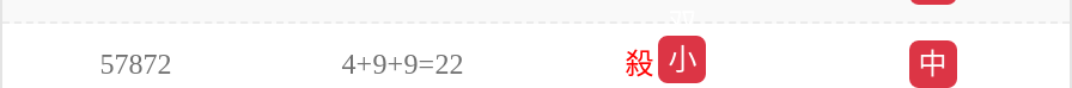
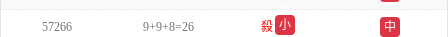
- 57872
+ 57266

- 4+9+9=22
+ 9+9+8=26
